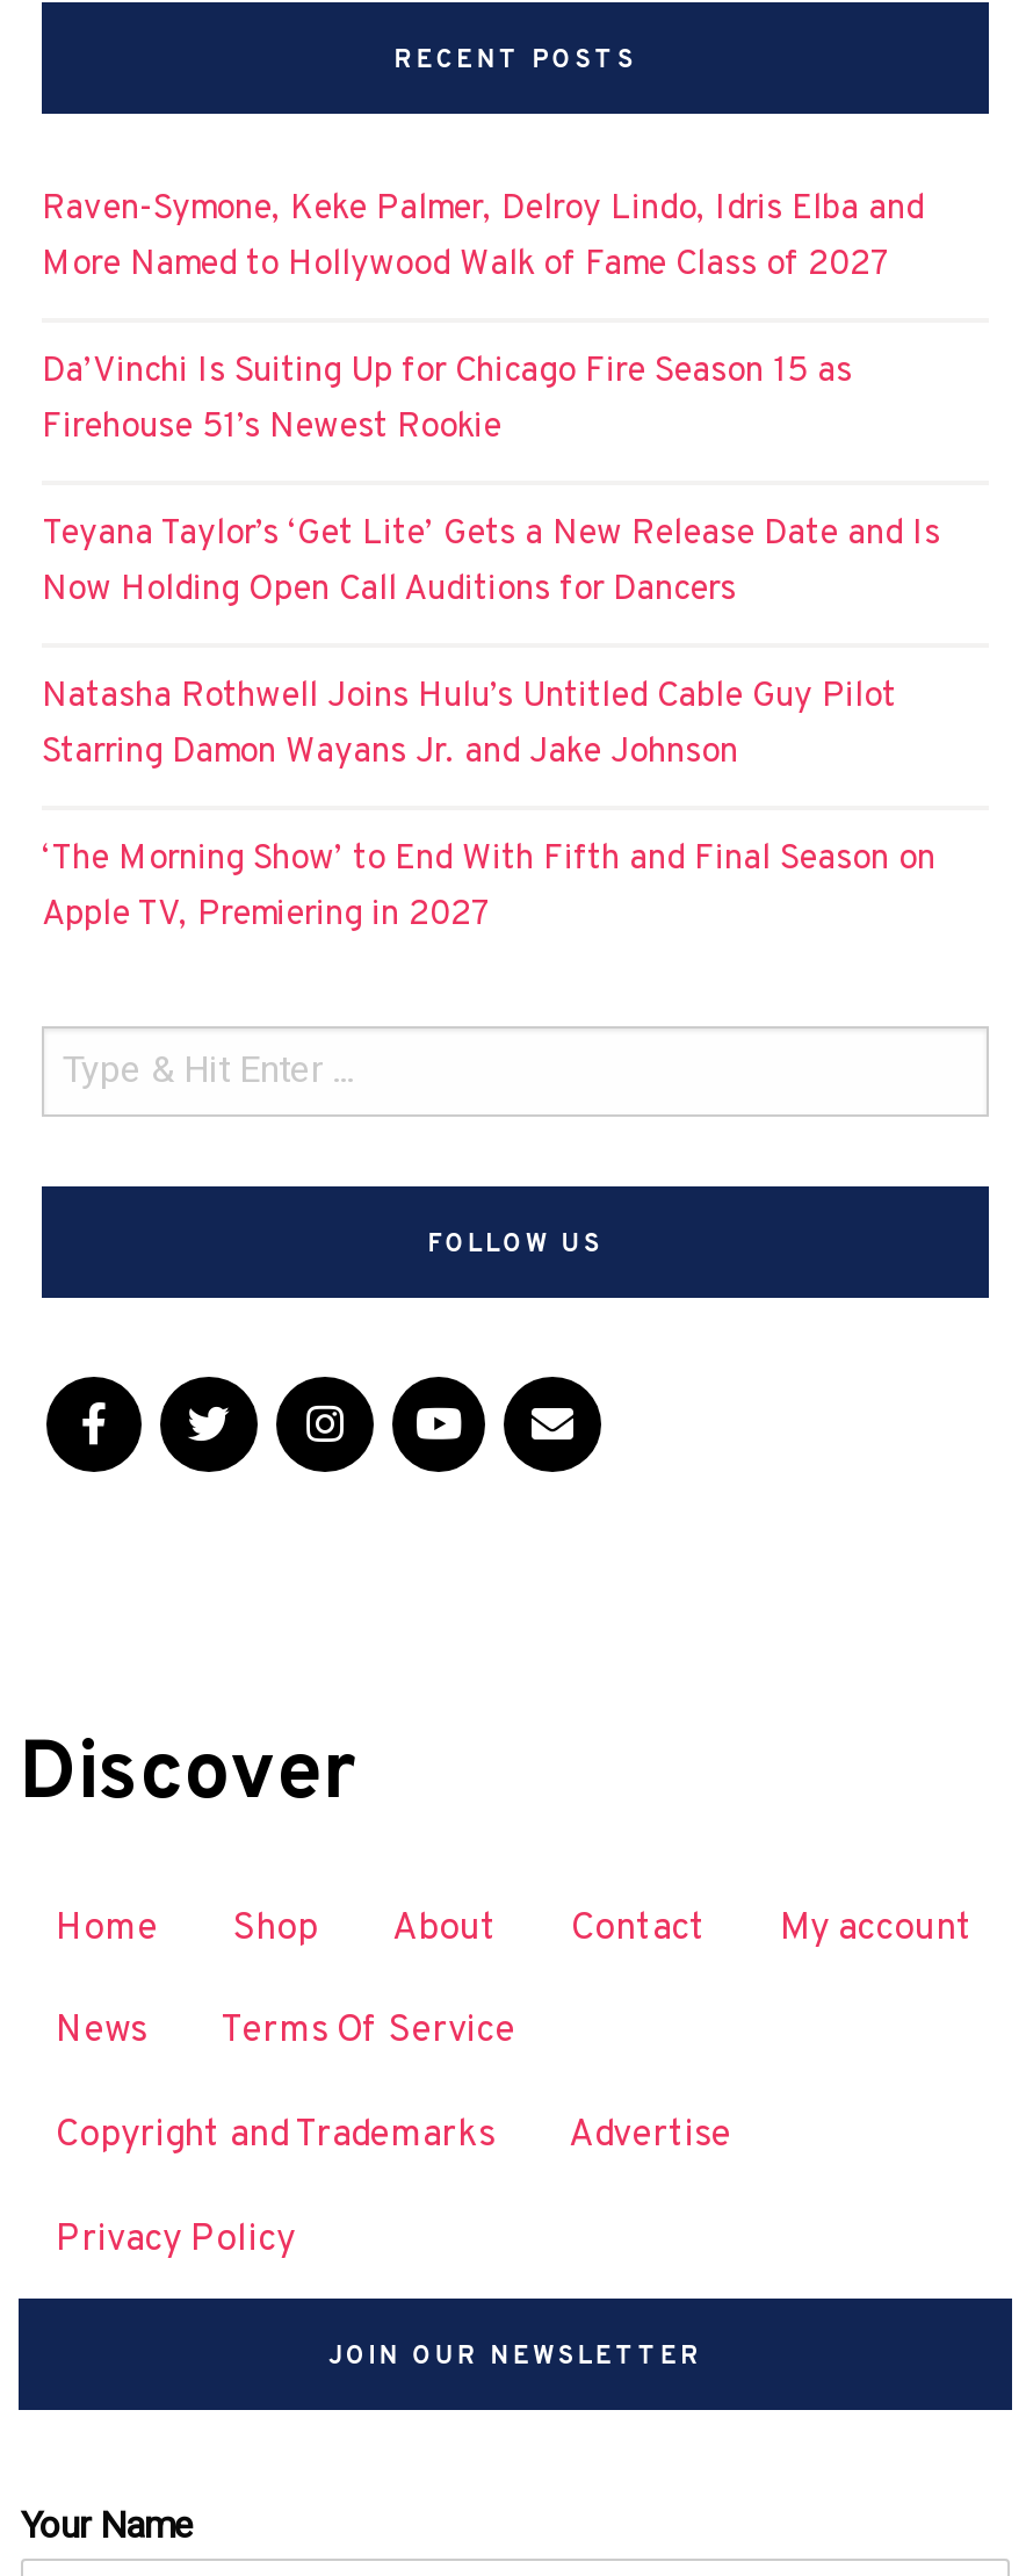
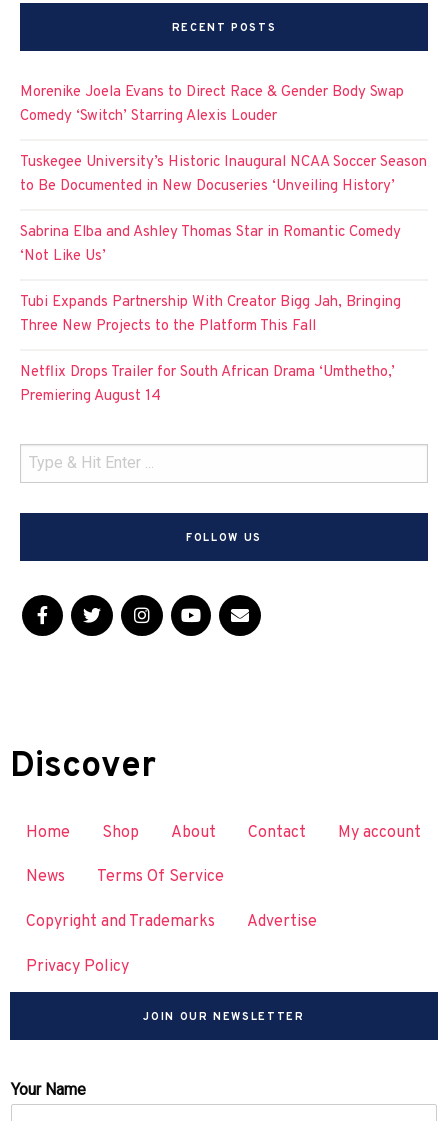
- Raven-Symone, Keke Palmer, Delroy Lindo, Idris Elba and
- More Named to Hollywood Walk of Fame Class of 2027
+ Morenike Joela Evans to Direct Race & Gender Body Swap
+ Comedy ‘Switch’ Starring Alexis Louder

- Da’Vinchi Is Suiting Up for Chicago Fire Season 15 as
- Firehouse 51’s Newest Rookie
+ Tuskegee University’s Historic Inaugural NCAA Soccer Season
+ to Be Documented in New Docuseries ‘Unveiling History’

- Teyana Taylor’s ‘Get Lite’ Gets a New Release Date and Is
- Now Holding Open Call Auditions for Dancers
+ Sabrina Elba and Ashley Thomas Star in Romantic Comedy
+ ‘Not Like Us’

- Natasha Rothwell Joins Hulu’s Untitled Cable Guy Pilot
- Starring Damon Wayans Jr. and Jake Johnson
+ Tubi Expands Partnership With Creator Bigg Jah, Bringing
+ Three New Projects to the Platform This Fall

- ‘The Morning Show’ to End With Fifth and Final Season on
- Apple TV, Premiering in 2027
+ Netflix Drops Trailer for South African Drama ‘Umthetho,’
+ Premiering August 14
